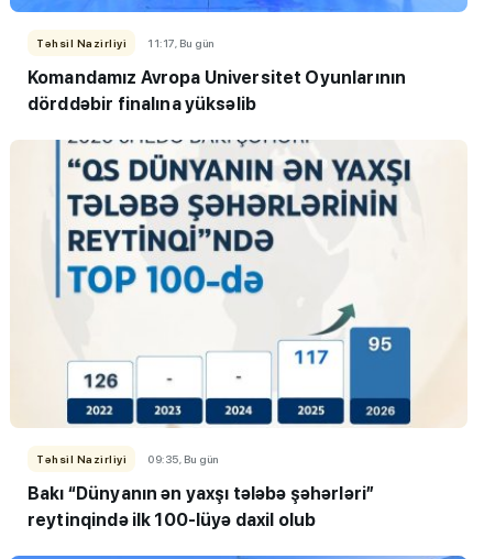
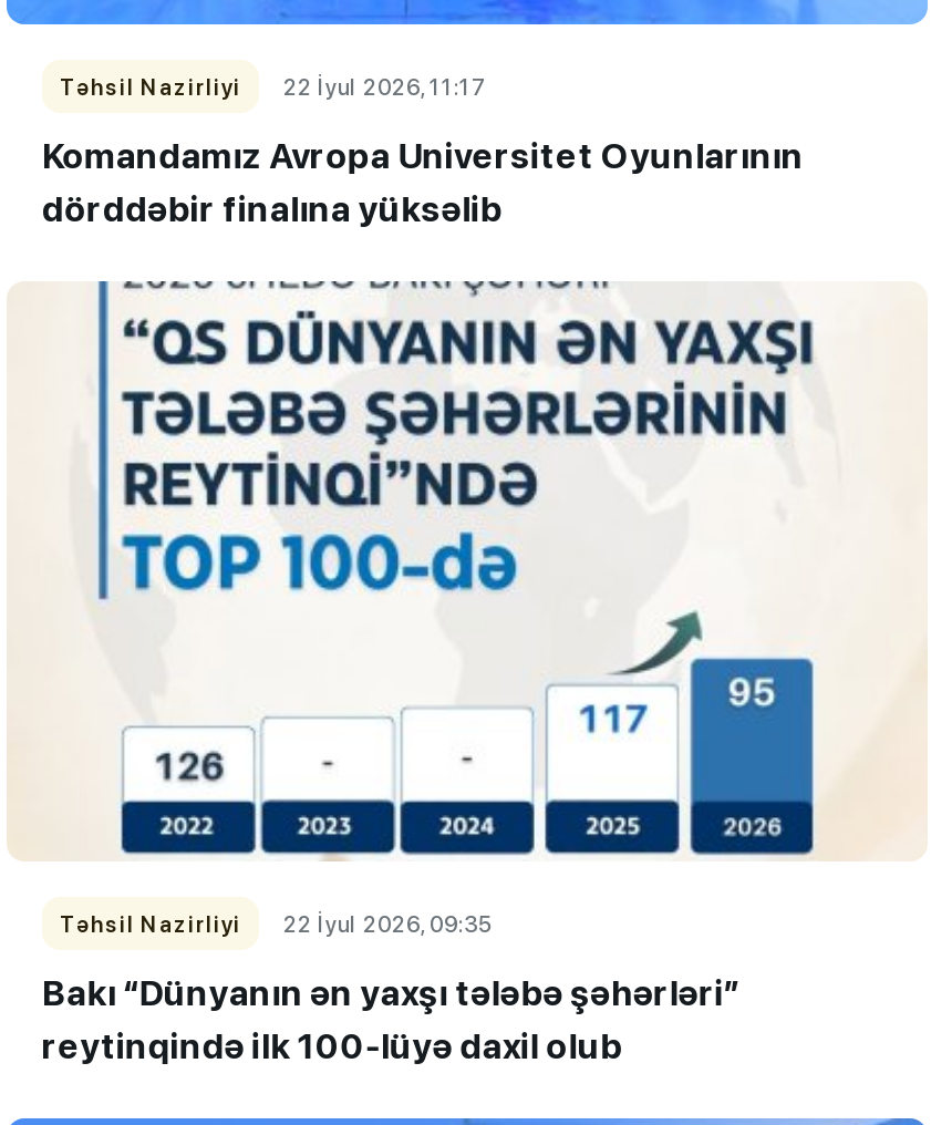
- Təhsil Nazirliyi 11:17, Bu gün
+ Təhsil Nazirliyi 22 İyul 2026, 11:17

- Təhsil Nazirliyi 09:35, Bu gün
+ Təhsil Nazirliyi 22 İyul 2026, 09:35
